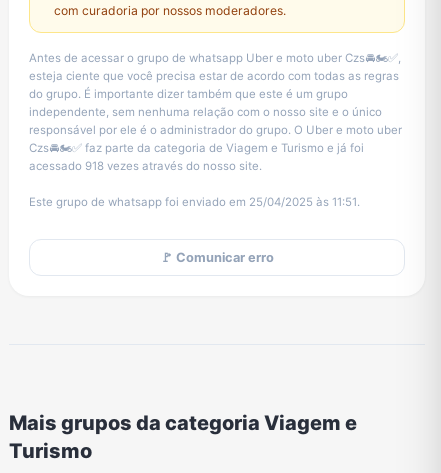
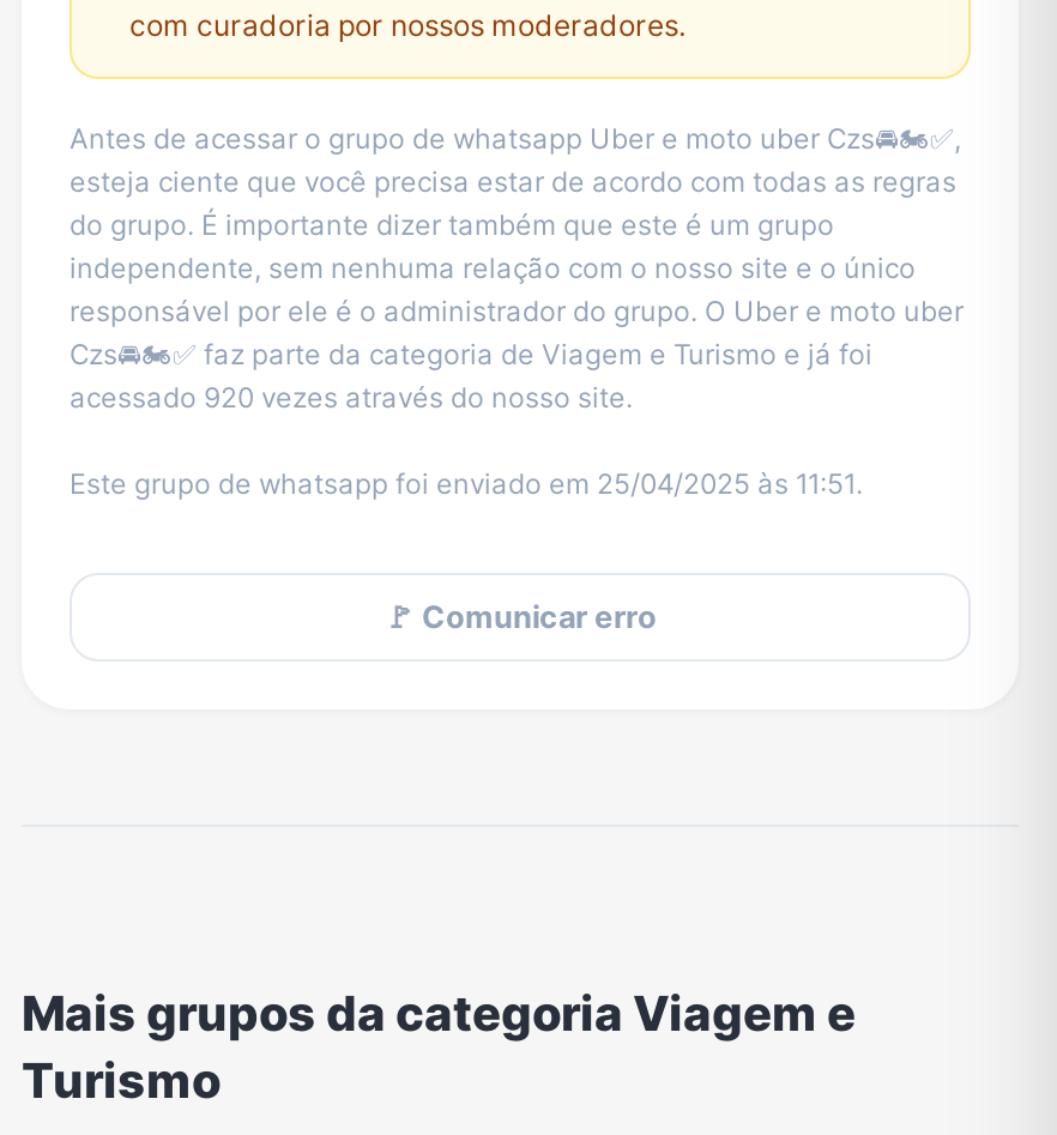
- acessado 918 vezes através do nosso site.
+ acessado 920 vezes através do nosso site.
